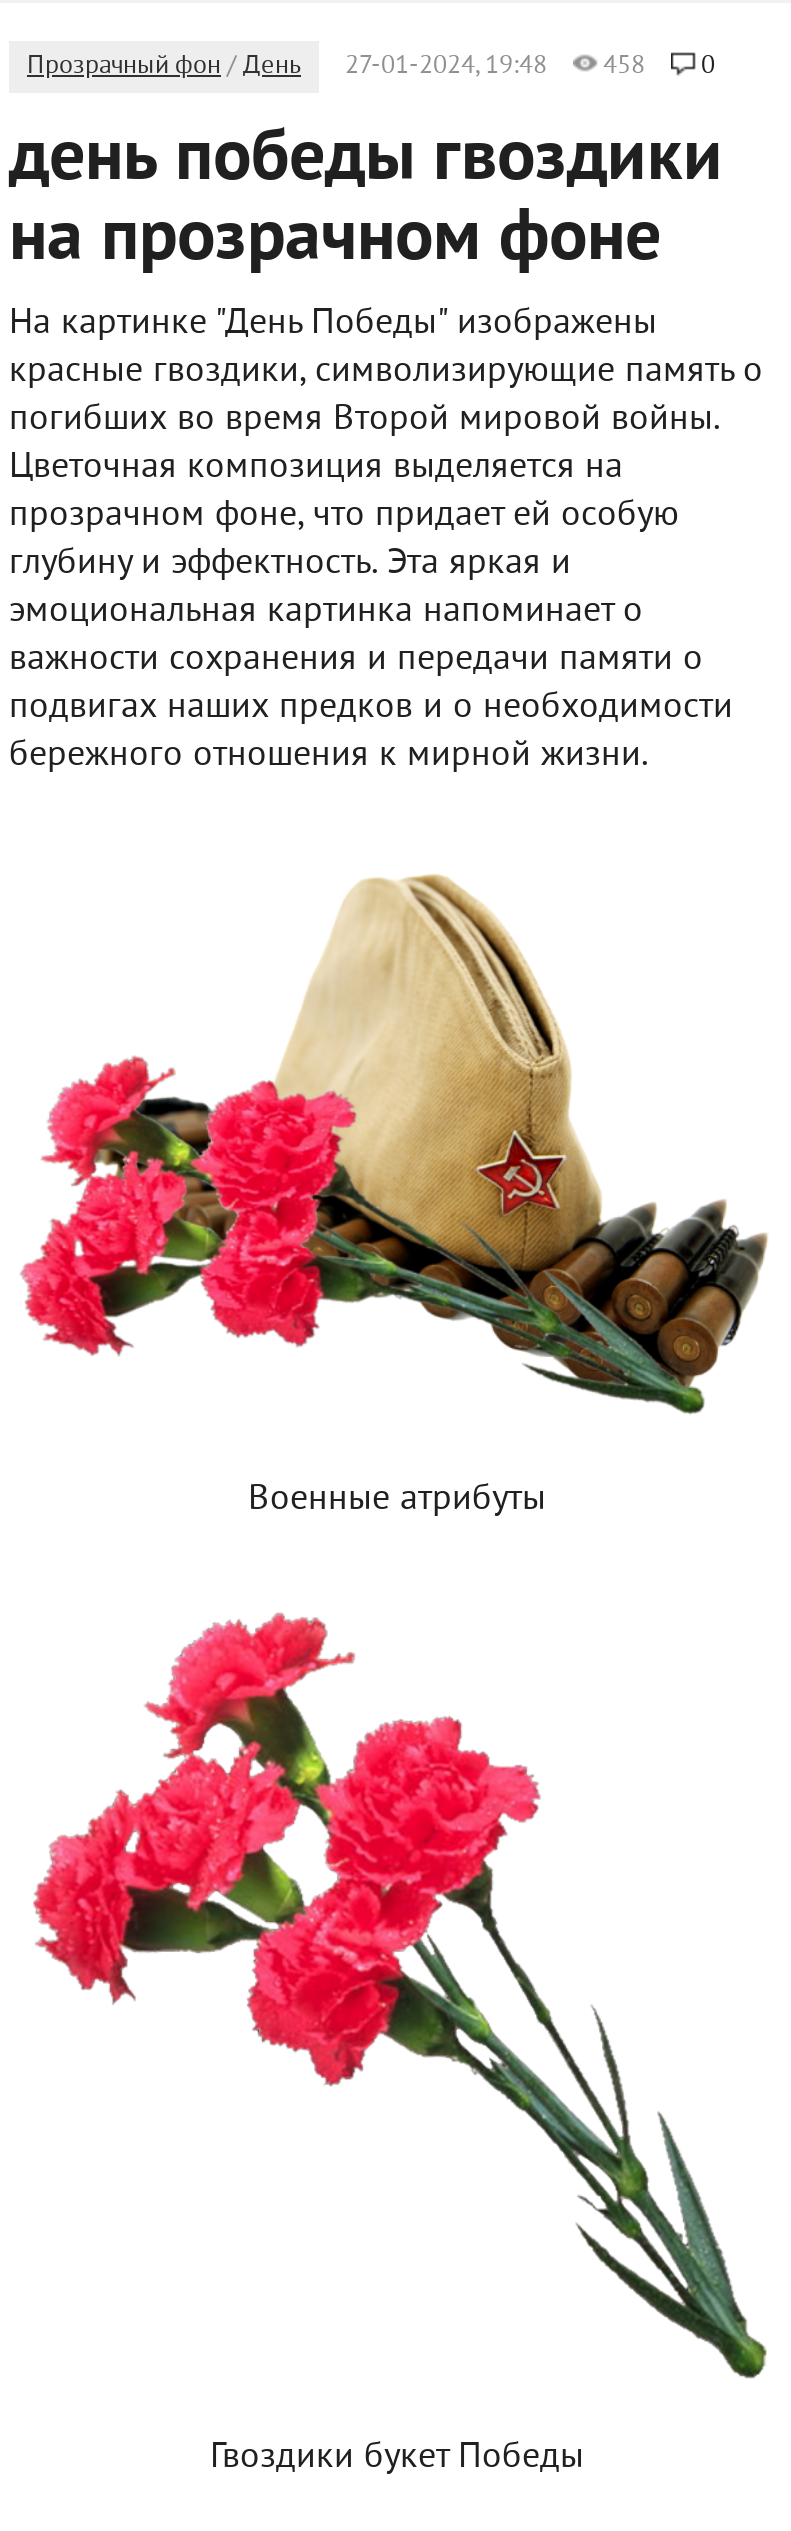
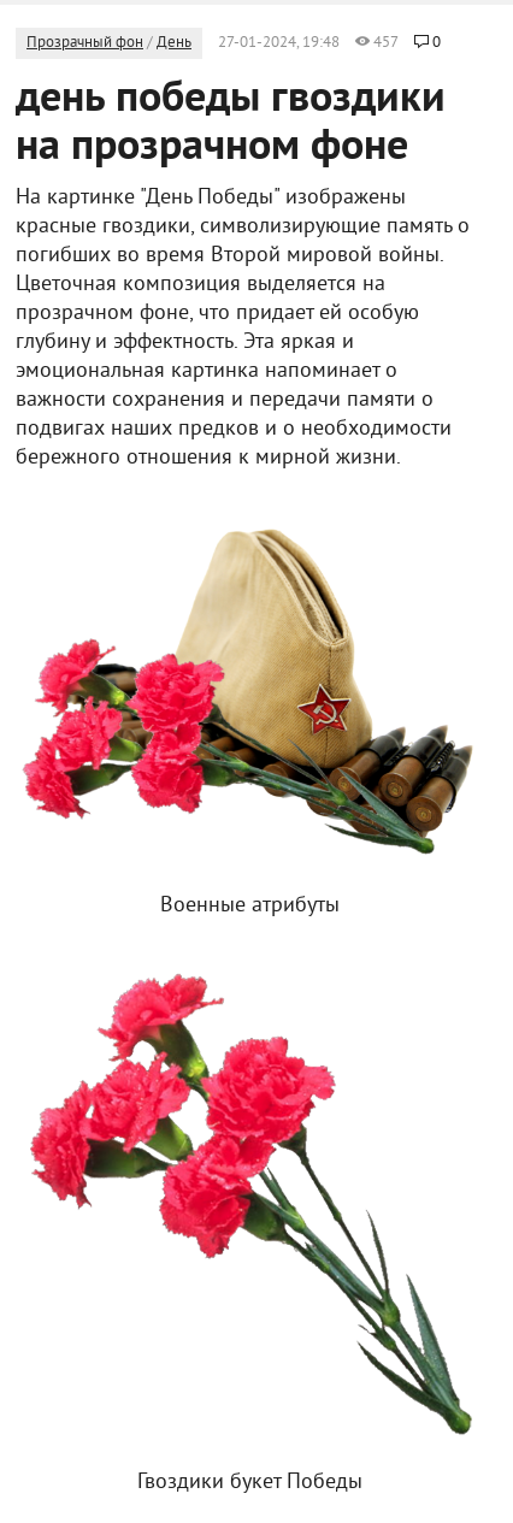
- Прозрачный фон / День 27-01-2024, 19:48 458 0
+ Прозрачный фон / День 27-01-2024, 19:48 457 0
